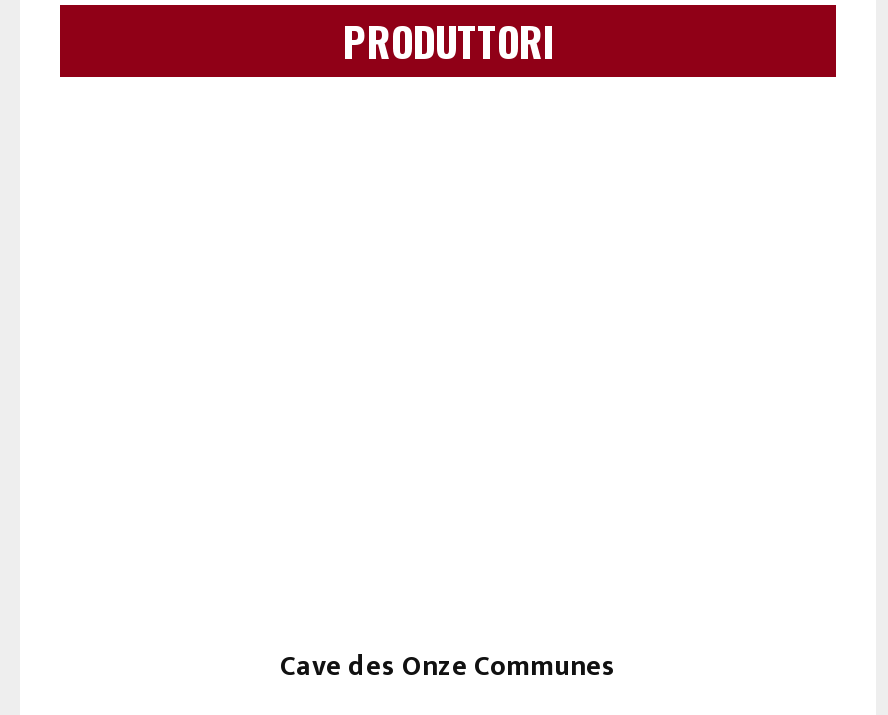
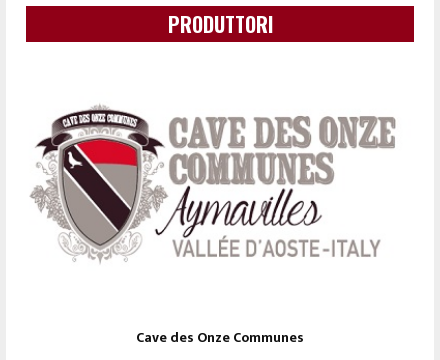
+ [image]
